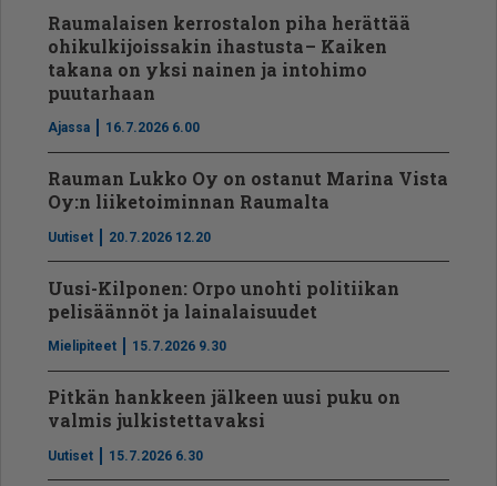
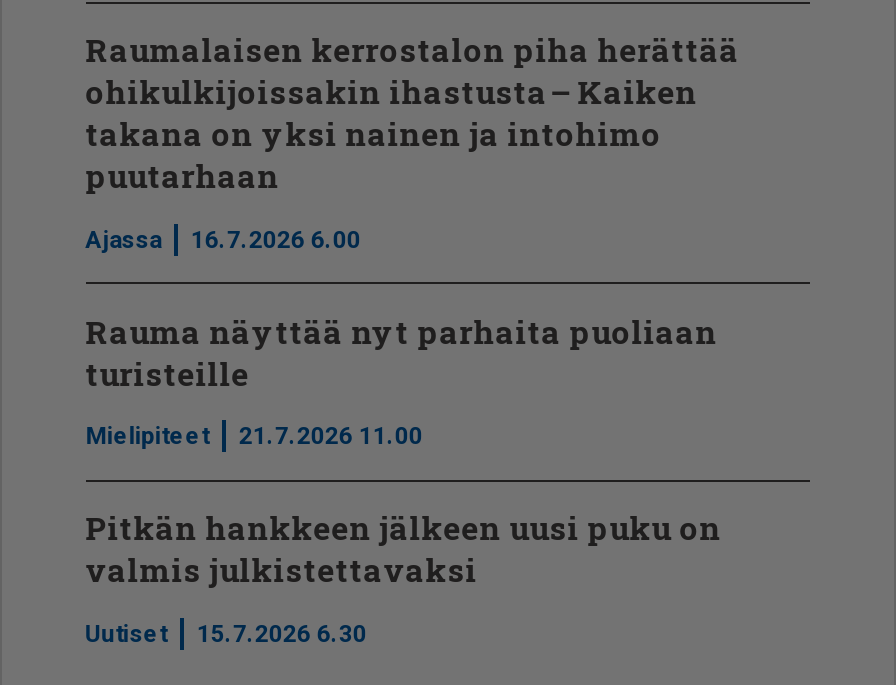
- Rauman Lukko Oy on ostanut Marina Vista
- Oy:n liiketoiminnan Raumalta
- Uutiset
- 20.7.2026 12.20
- Uusi-Kilponen: Orpo unohti politiikan
- pelisäännöt ja lainalaisuudet
+ Rauma näyttää nyt parhaita puoliaan
+ turisteille

- Mielipiteet 15.7.2026 9.30
+ Mielipiteet 21.7.2026 11.00
